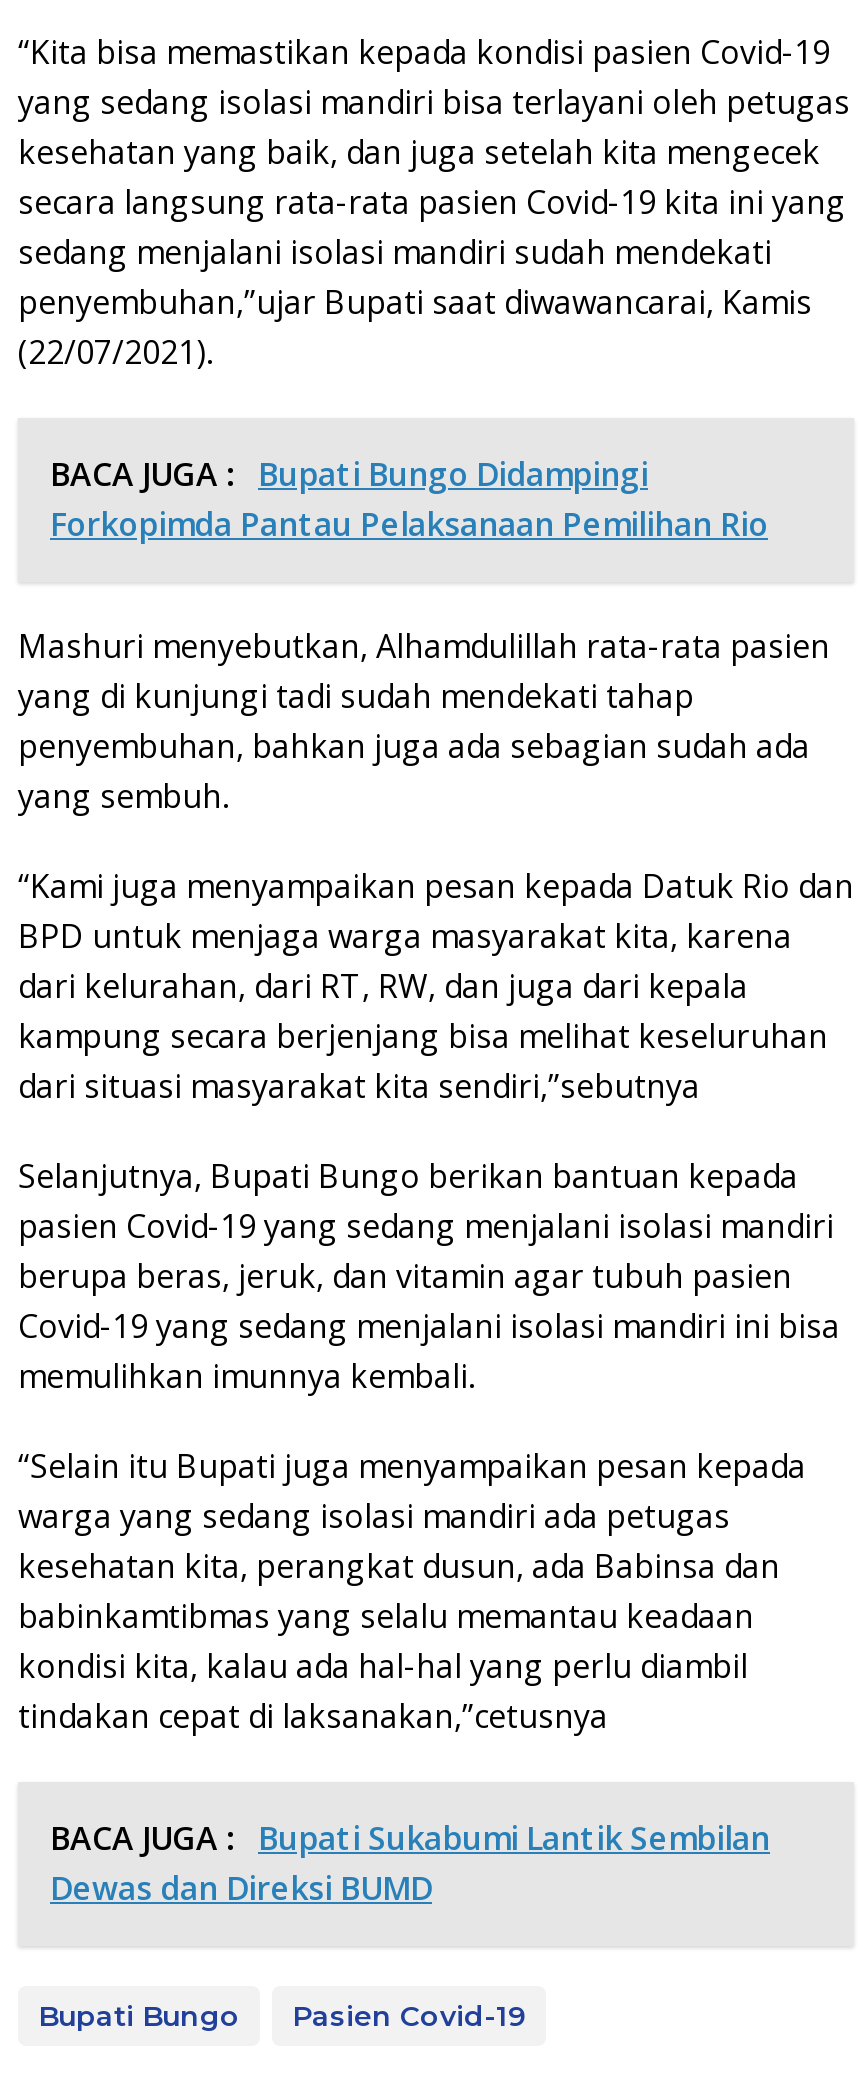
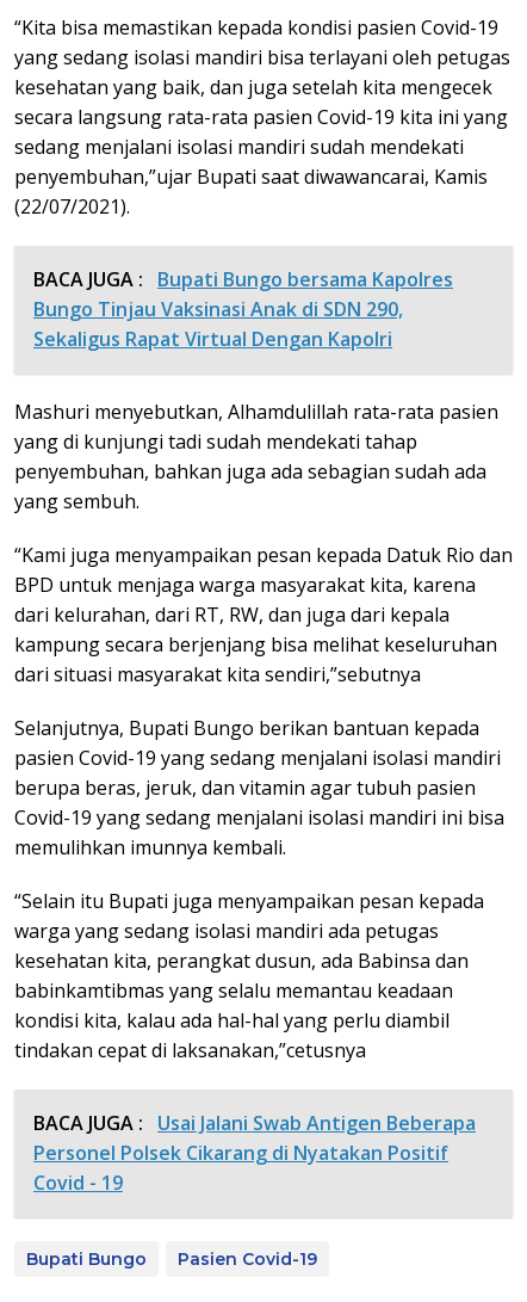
- BACA JUGA : Bupati Bungo Didampingi
- Forkopimda Pantau Pelaksanaan Pemilihan Rio
+ BACA JUGA : Bupati Bungo bersama Kapolres
+ Bungo Tinjau Vaksinasi Anak di SDN 290,
+ Sekaligus Rapat Virtual Dengan Kapolri

- BACA JUGA : Bupati Sukabumi Lantik Sembilan
- Dewas dan Direksi BUMD
+ BACA JUGA : Usai Jalani Swab Antigen Beberapa
+ Personel Polsek Cikarang di Nyatakan Positif
+ Covid - 19
